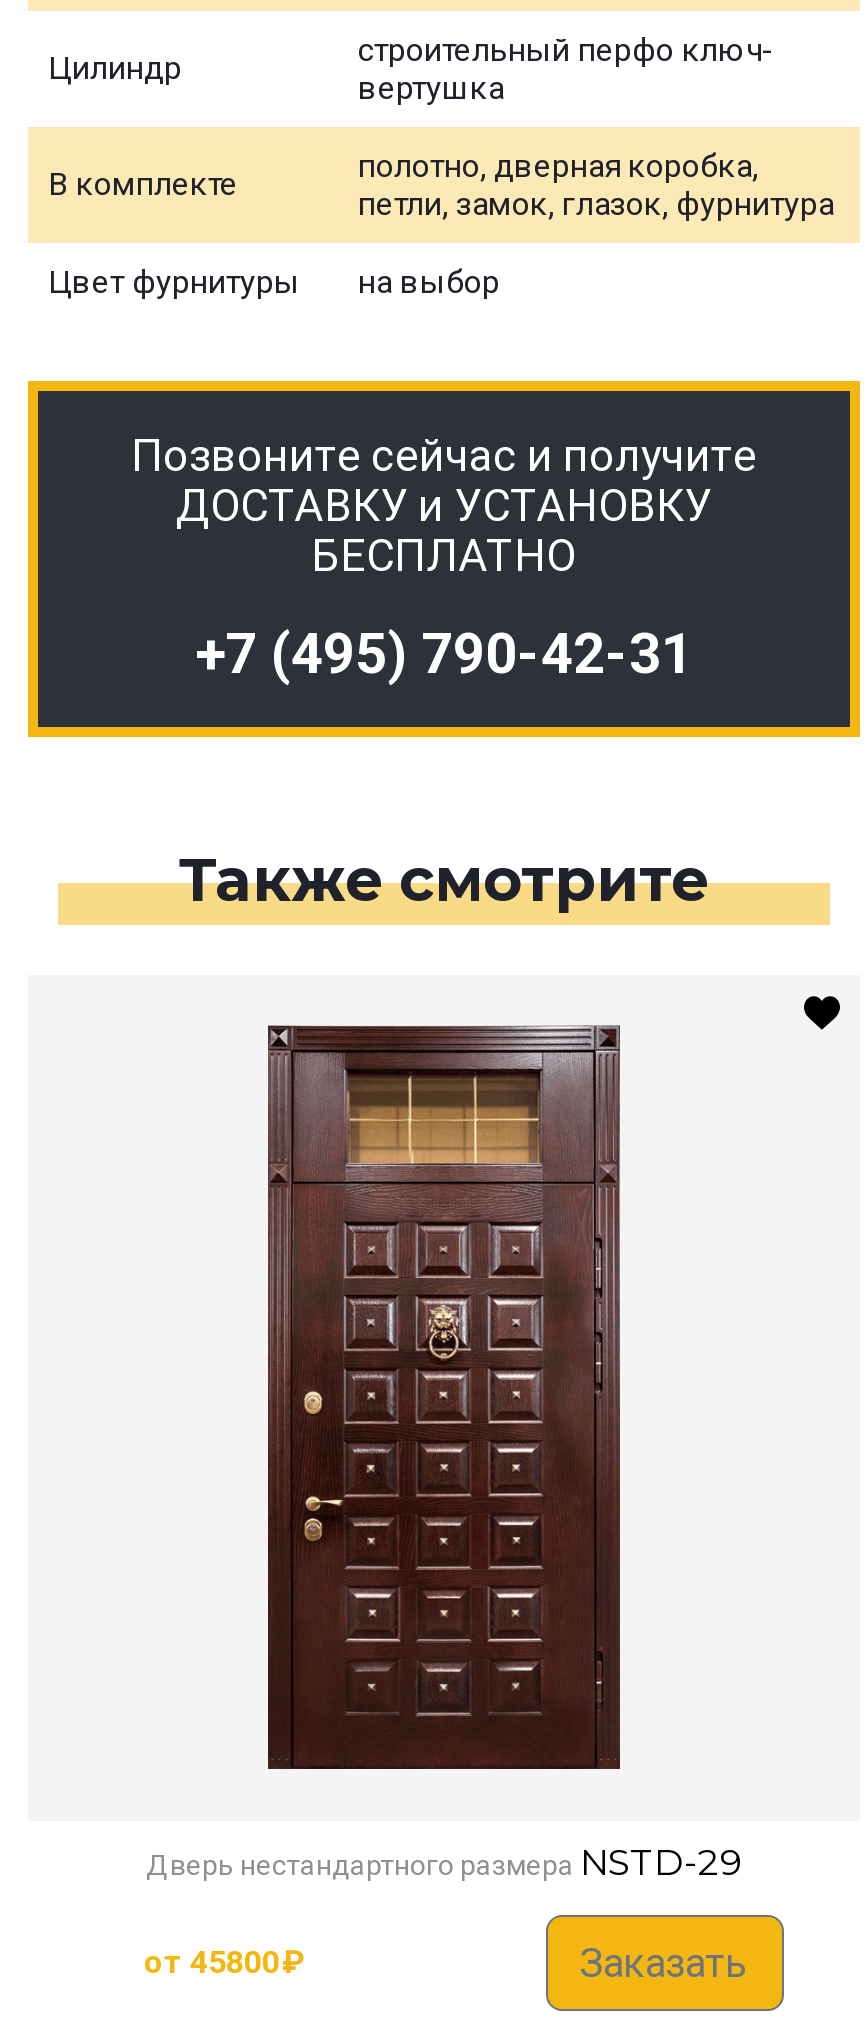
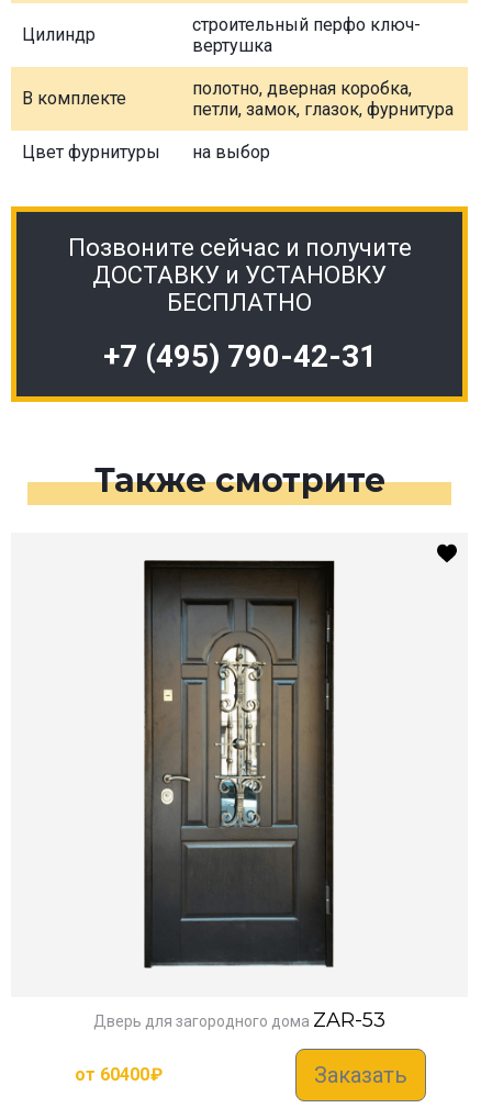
- [image]
- Дверь нестандартного размера NSTD-29
+ [image]
+ Дверь для загородного дома ZAR-53

- от 45800₽
+ от 60400₽
